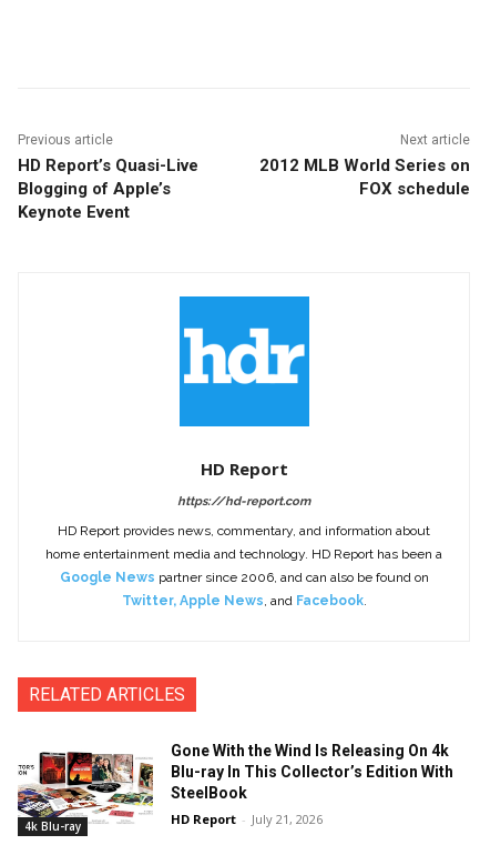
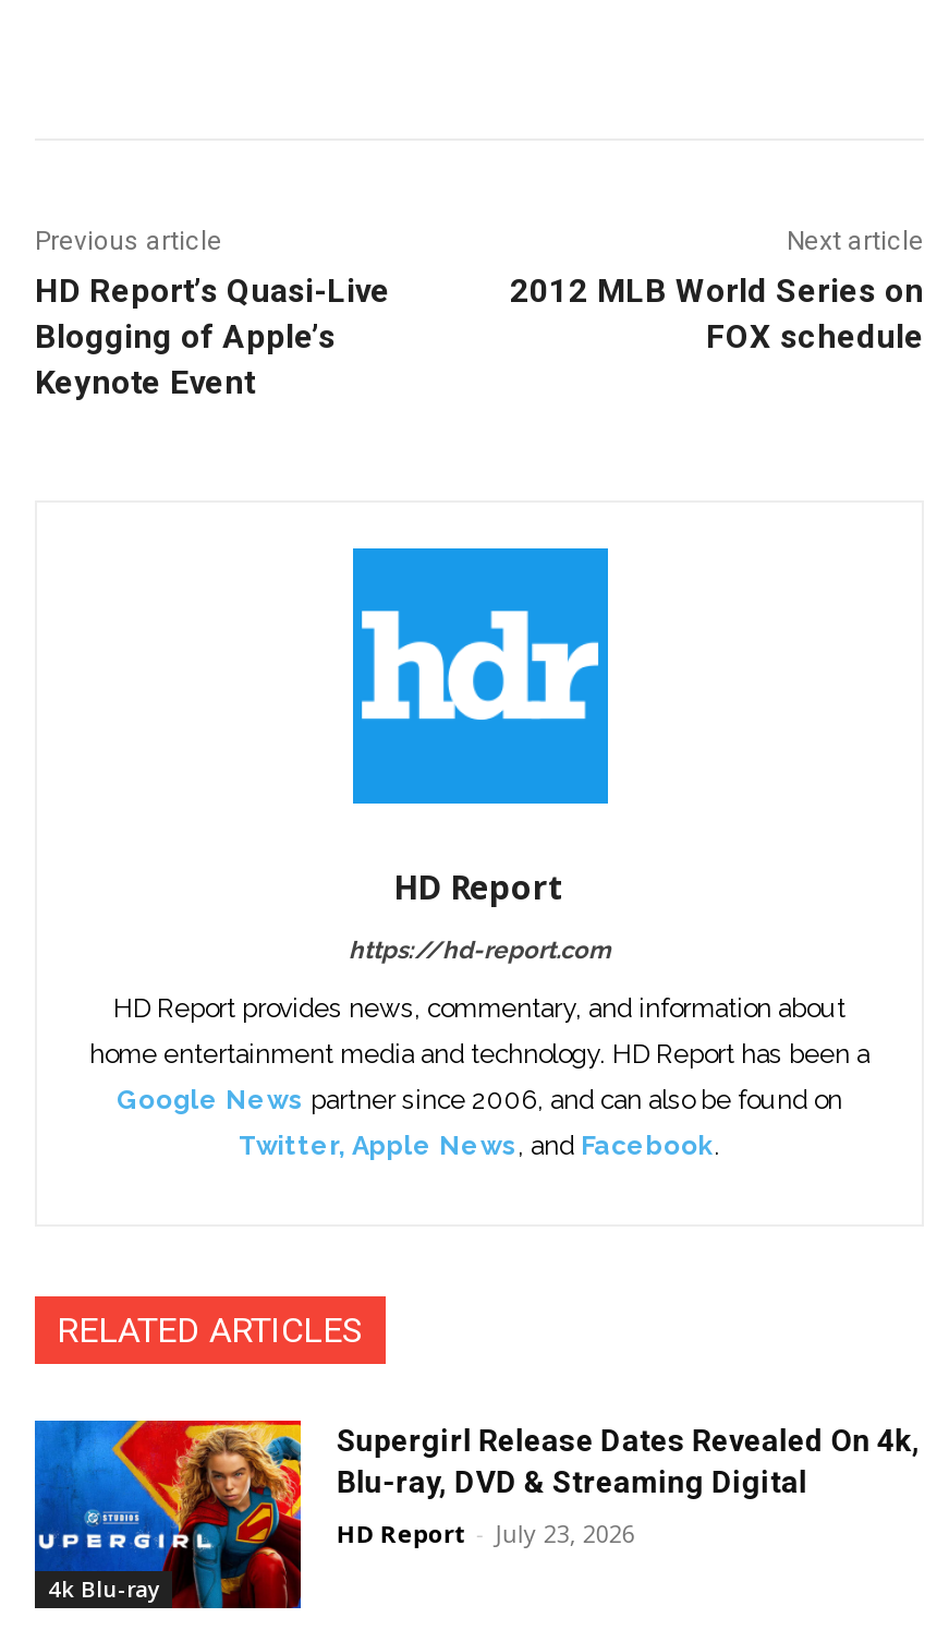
- [image]
- Gone With the Wind Is Releasing On 4k
- Blu-ray In This Collector’s Edition With
- SteelBook
+ [image]
+ Supergirl Release Dates Revealed On 4k,
+ Blu-ray, DVD & Streaming Digital

- HD Report - July 21, 2026
+ HD Report - July 23, 2026
